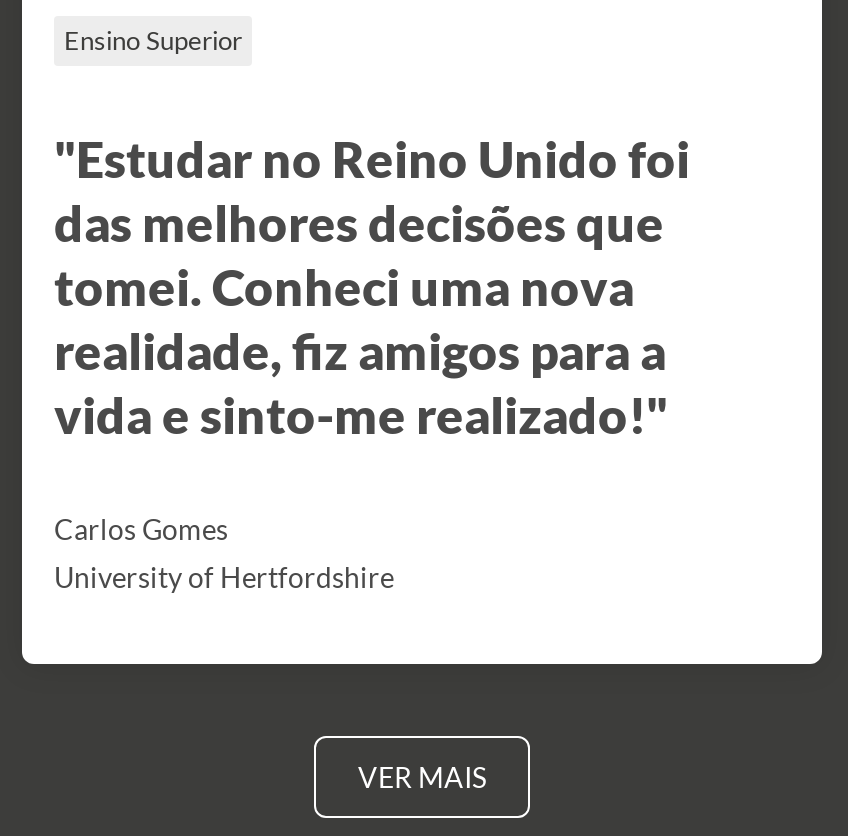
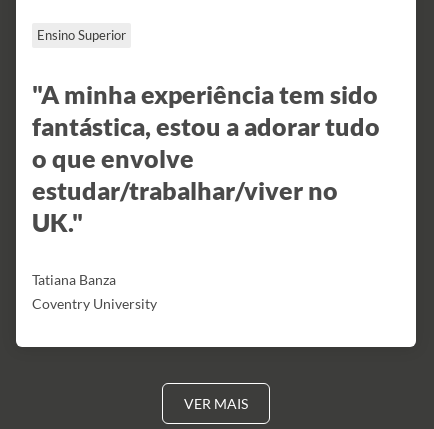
- "Estudar no Reino Unido foi
- das melhores decisões que
- tomei. Conheci uma nova
- realidade, fiz amigos para a
- vida e sinto-me realizado!"
+ "A minha experiência tem sido
+ fantástica, estou a adorar tudo
+ o que envolve
+ estudar/trabalhar/viver no
+ UK."

- Carlos Gomes
- University of Hertfordshire
+ Tatiana Banza
+ Coventry University
